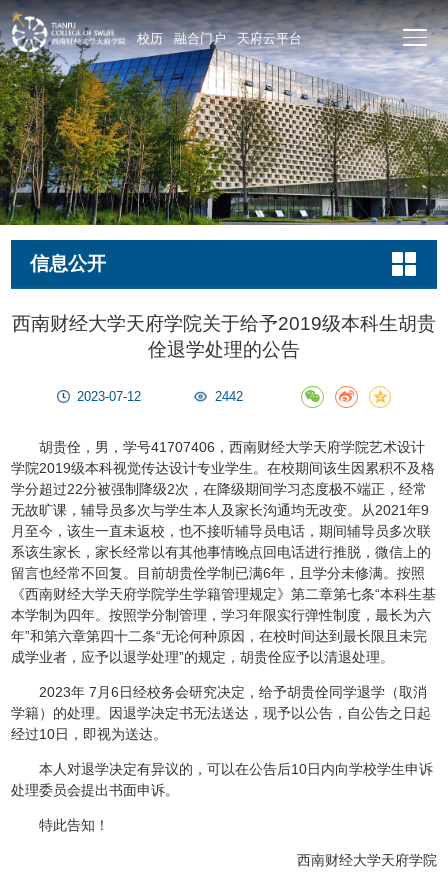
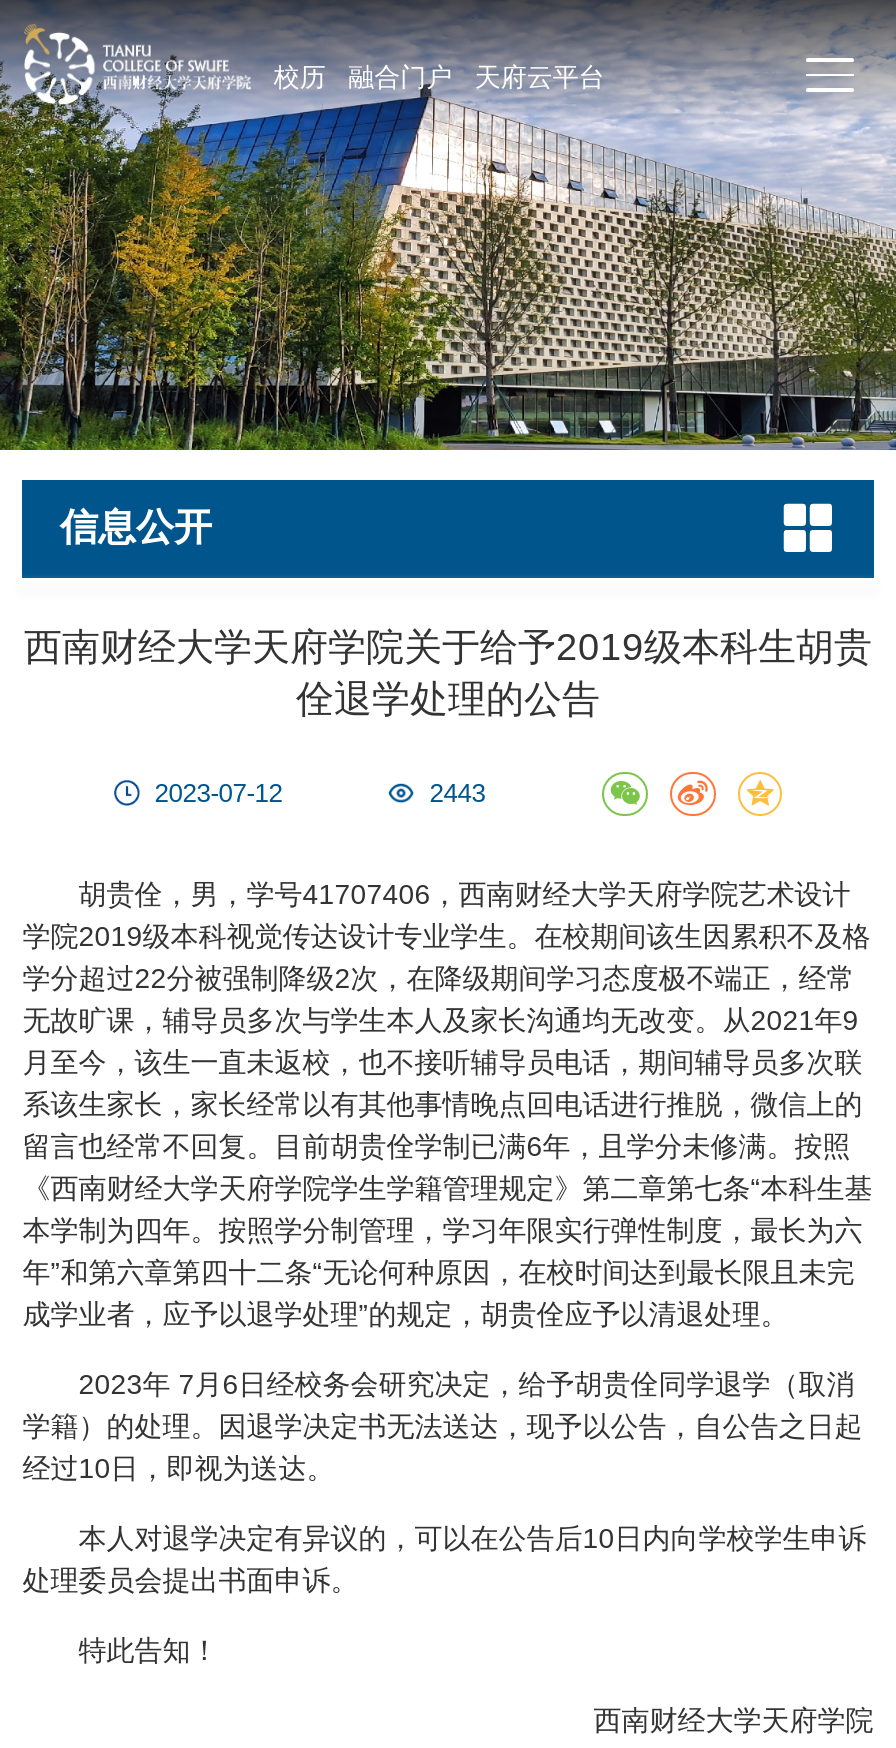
- 2442
+ 2443
